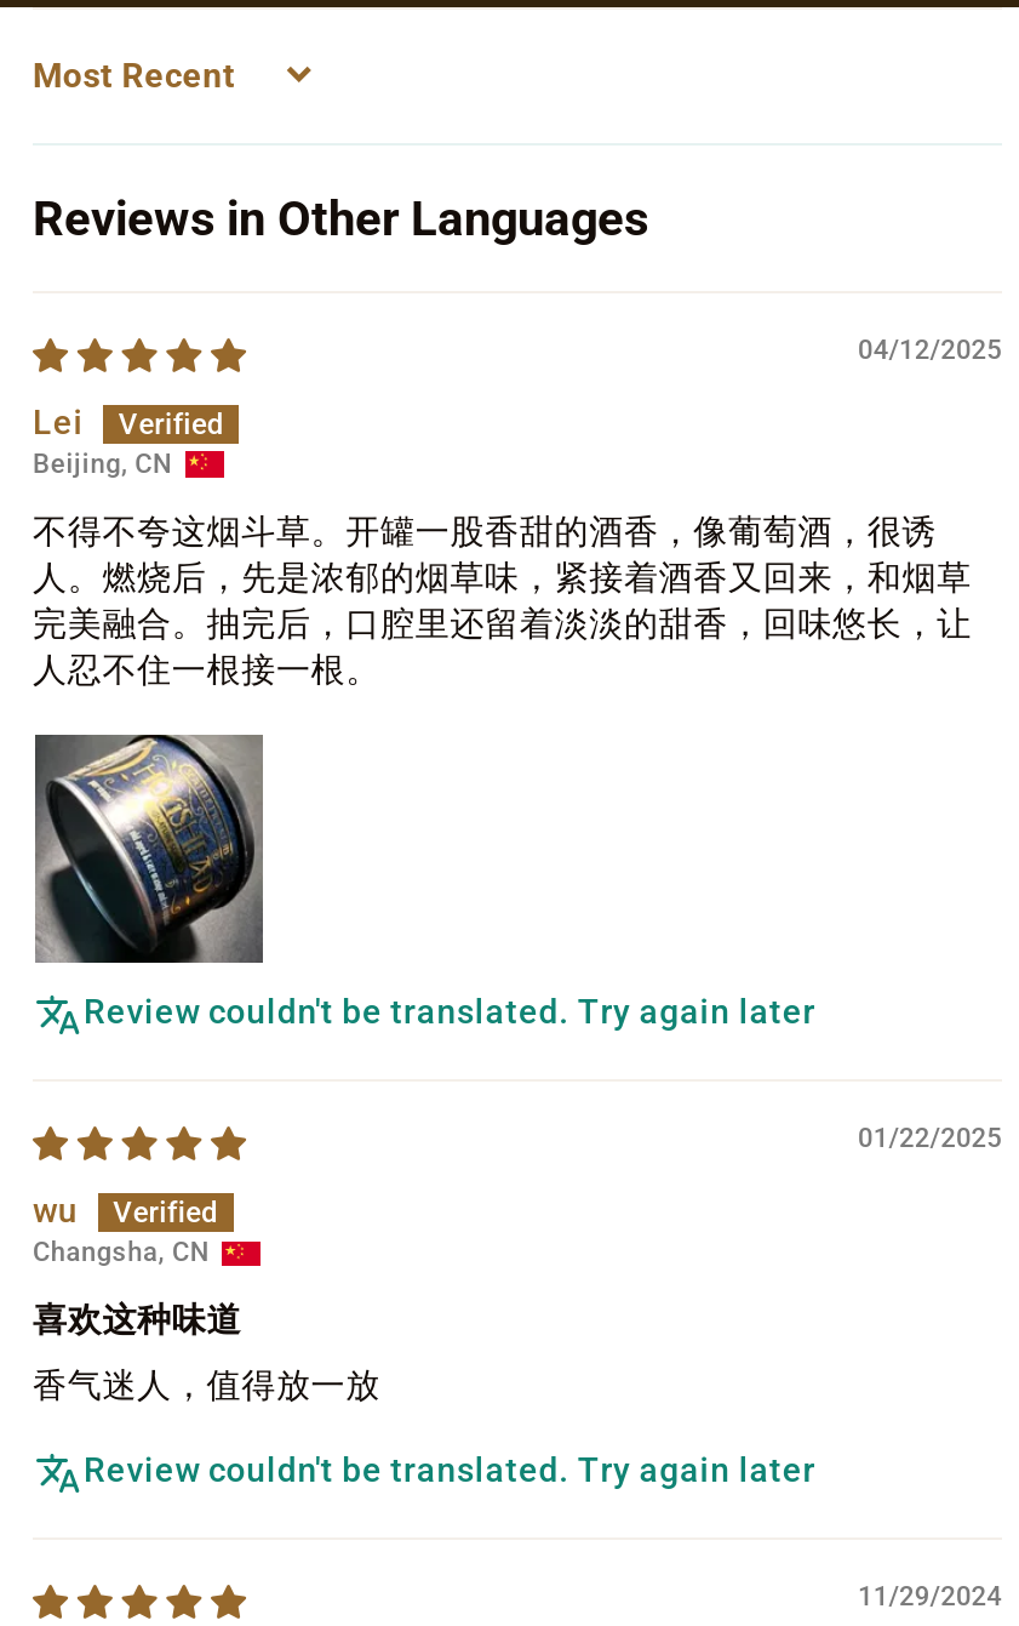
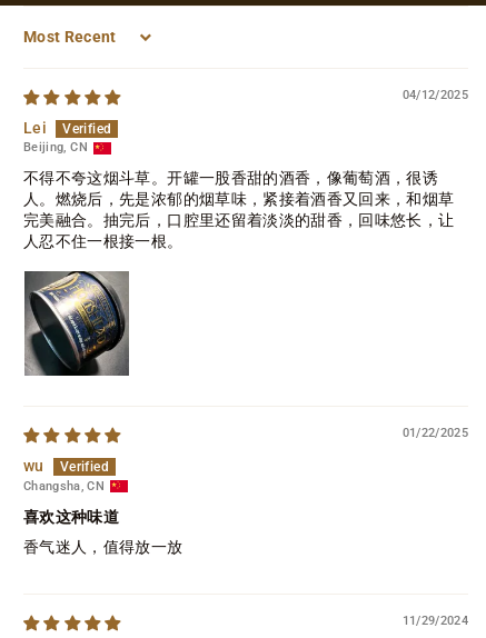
- Reviews in Other Languages

- Review couldn't be translated. Try again later

- Review couldn't be translated. Try again later
